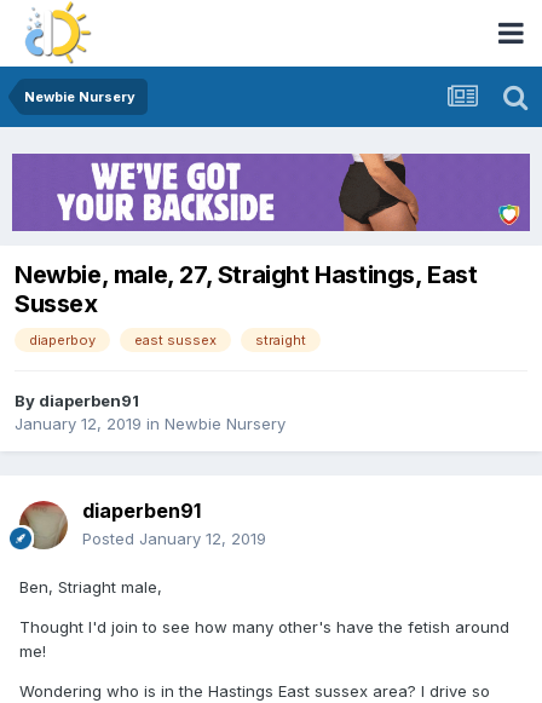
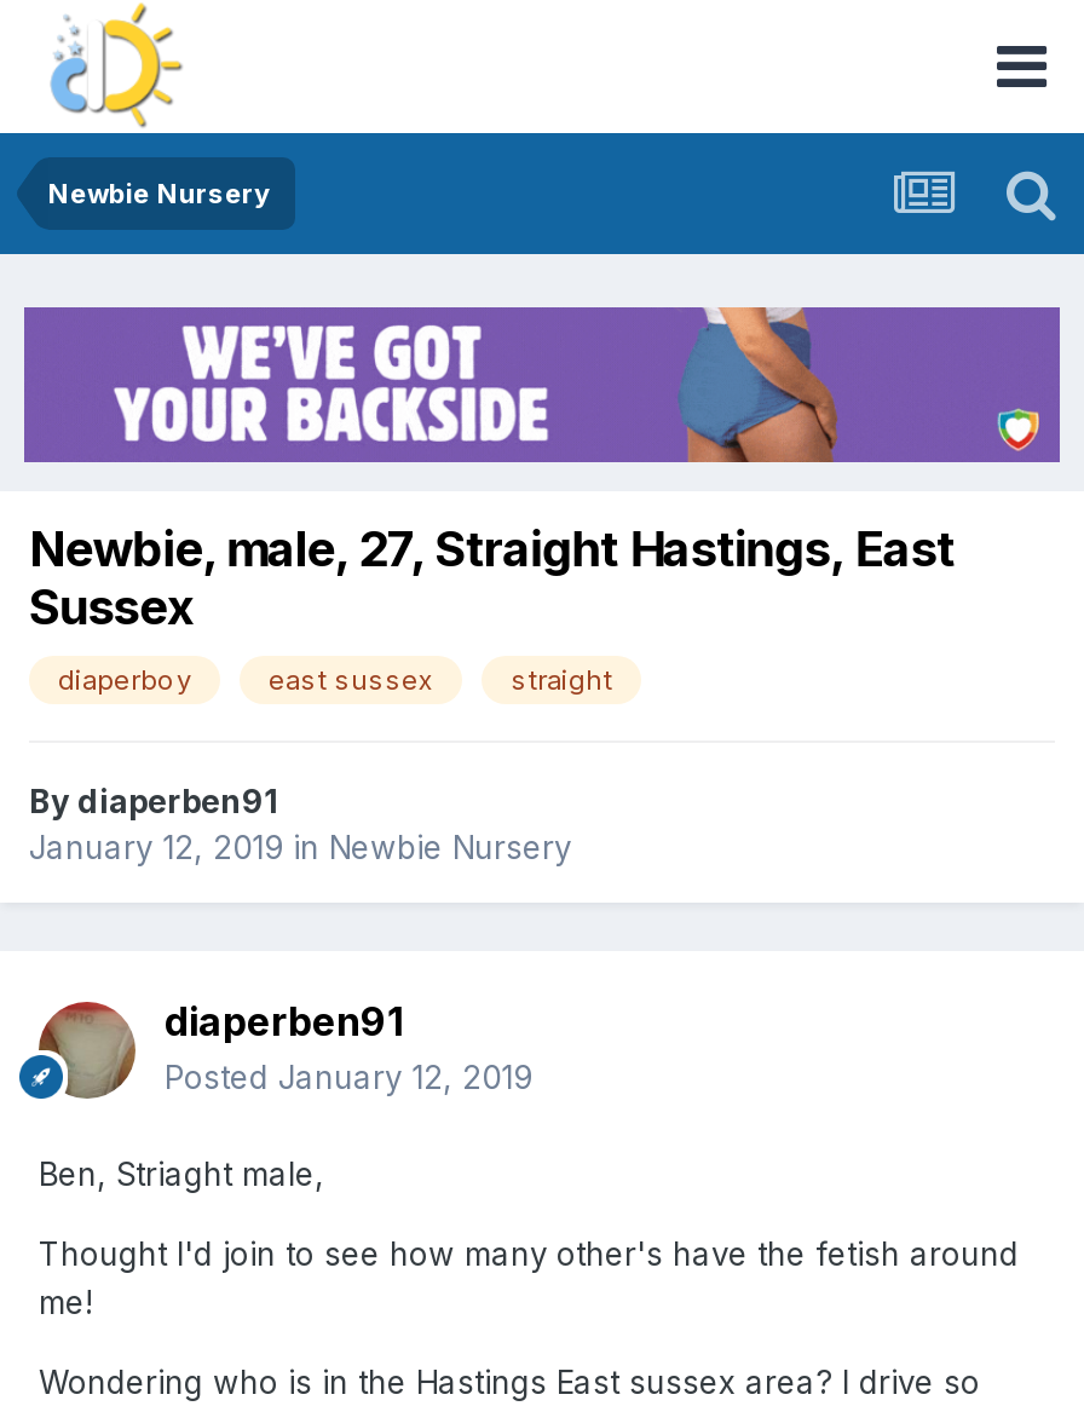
- [image]
+ [image]
